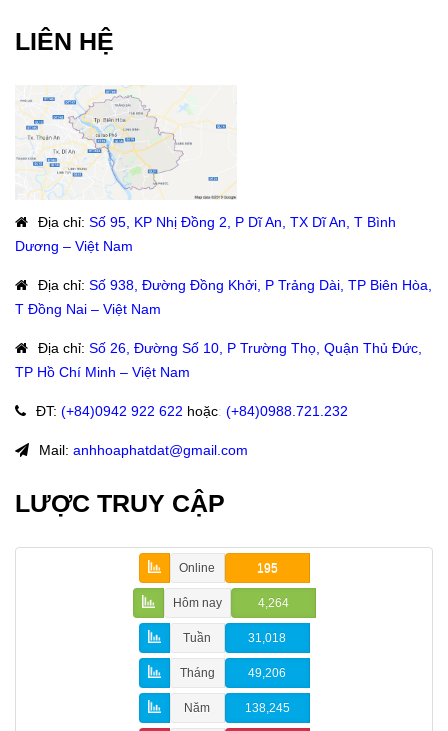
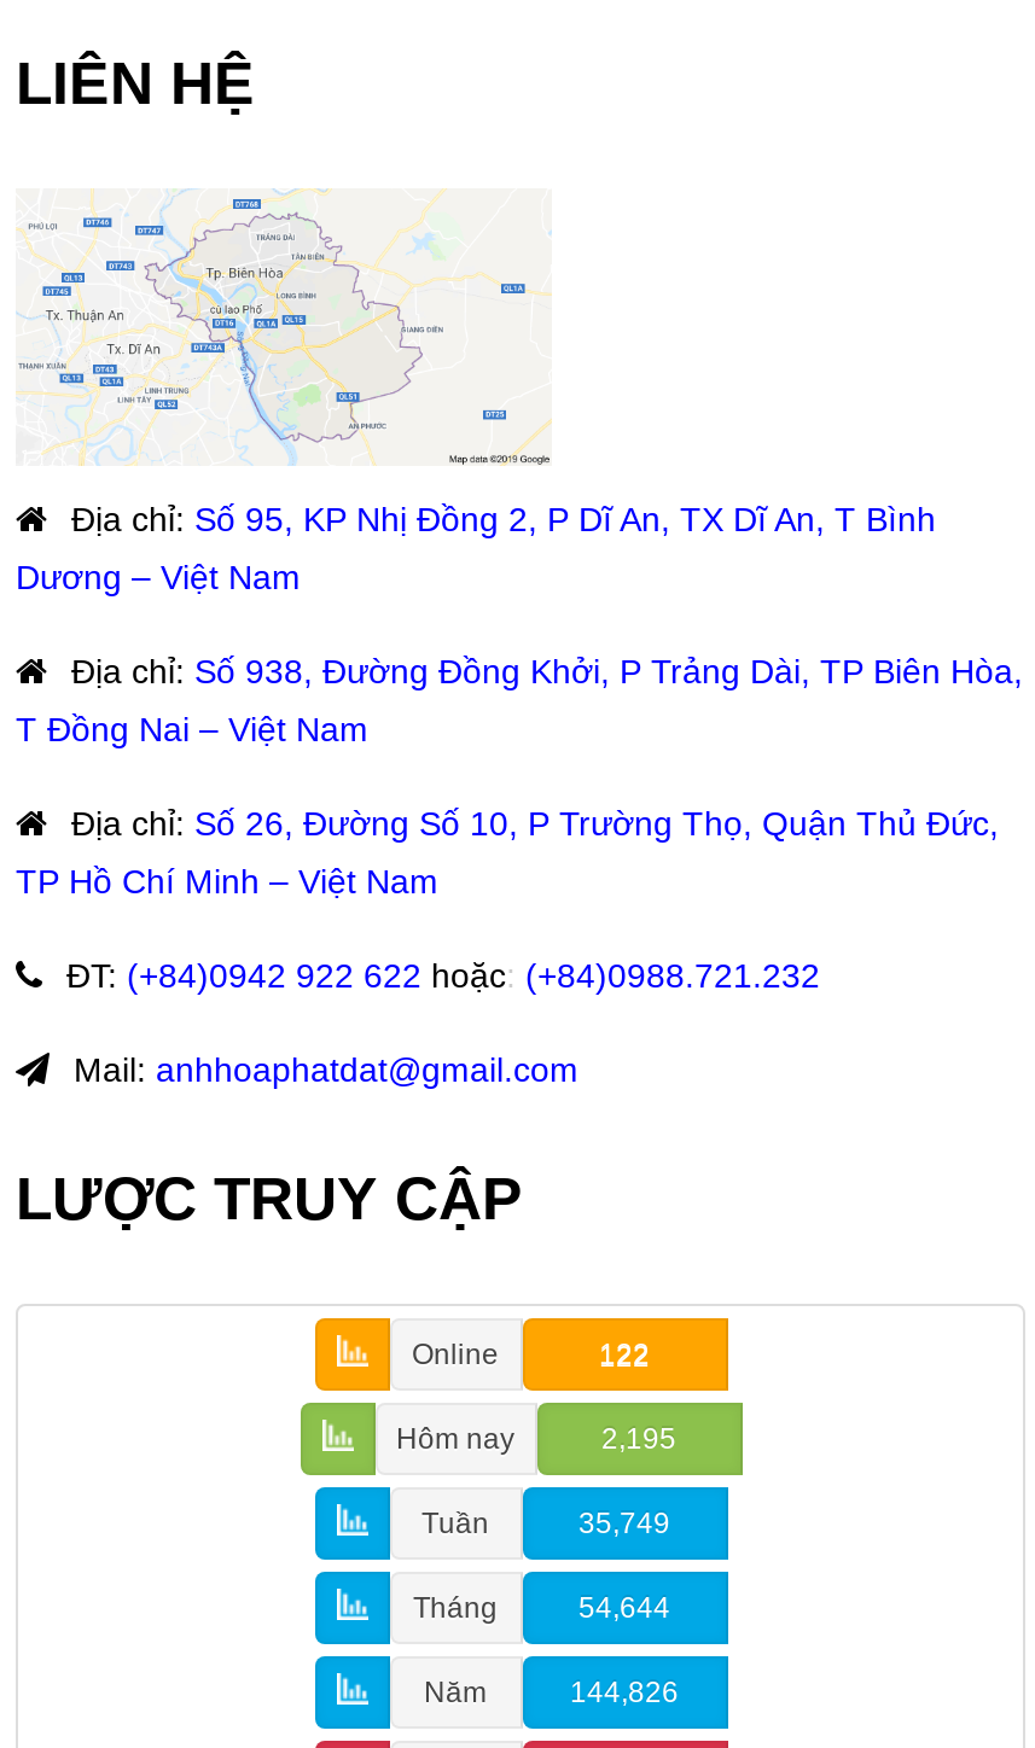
- 195
+ 122

- 4,264
+ 2,195

- 31,018
+ 35,749

- 49,206
+ 54,644

- 138,245
+ 144,826
